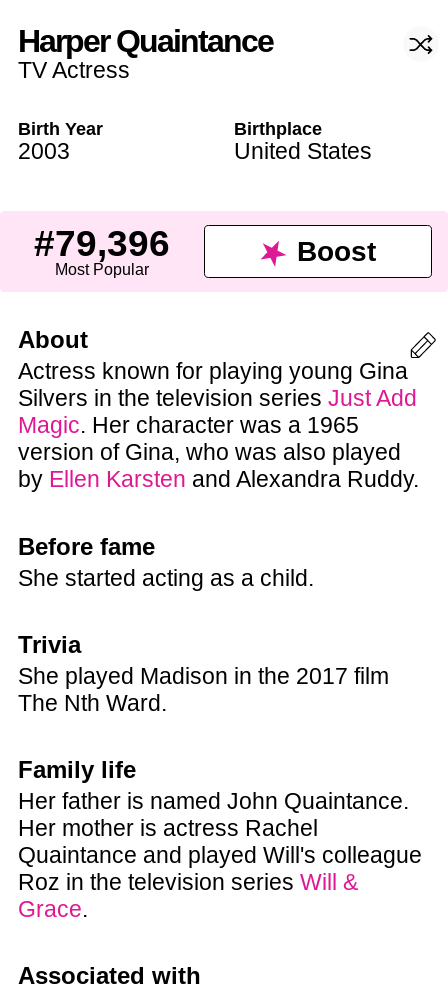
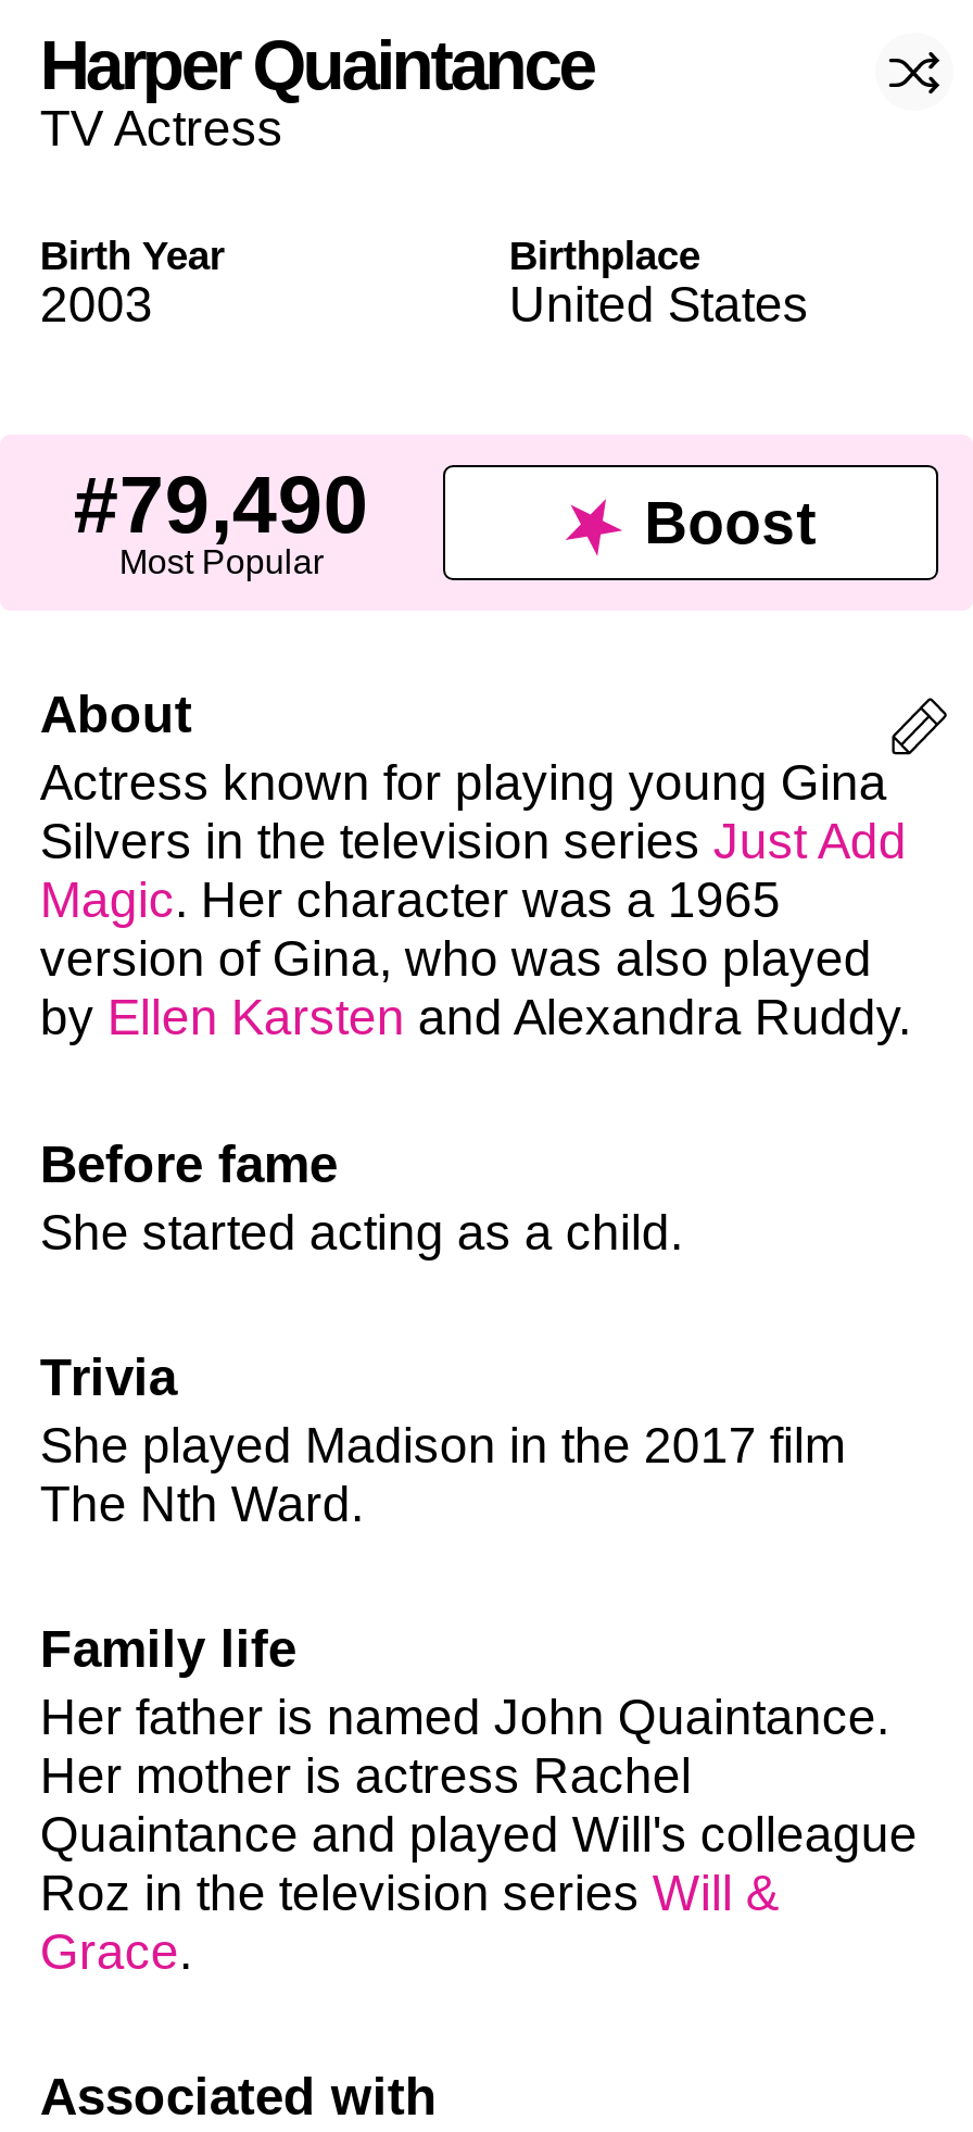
- #79,396
+ #79,490
